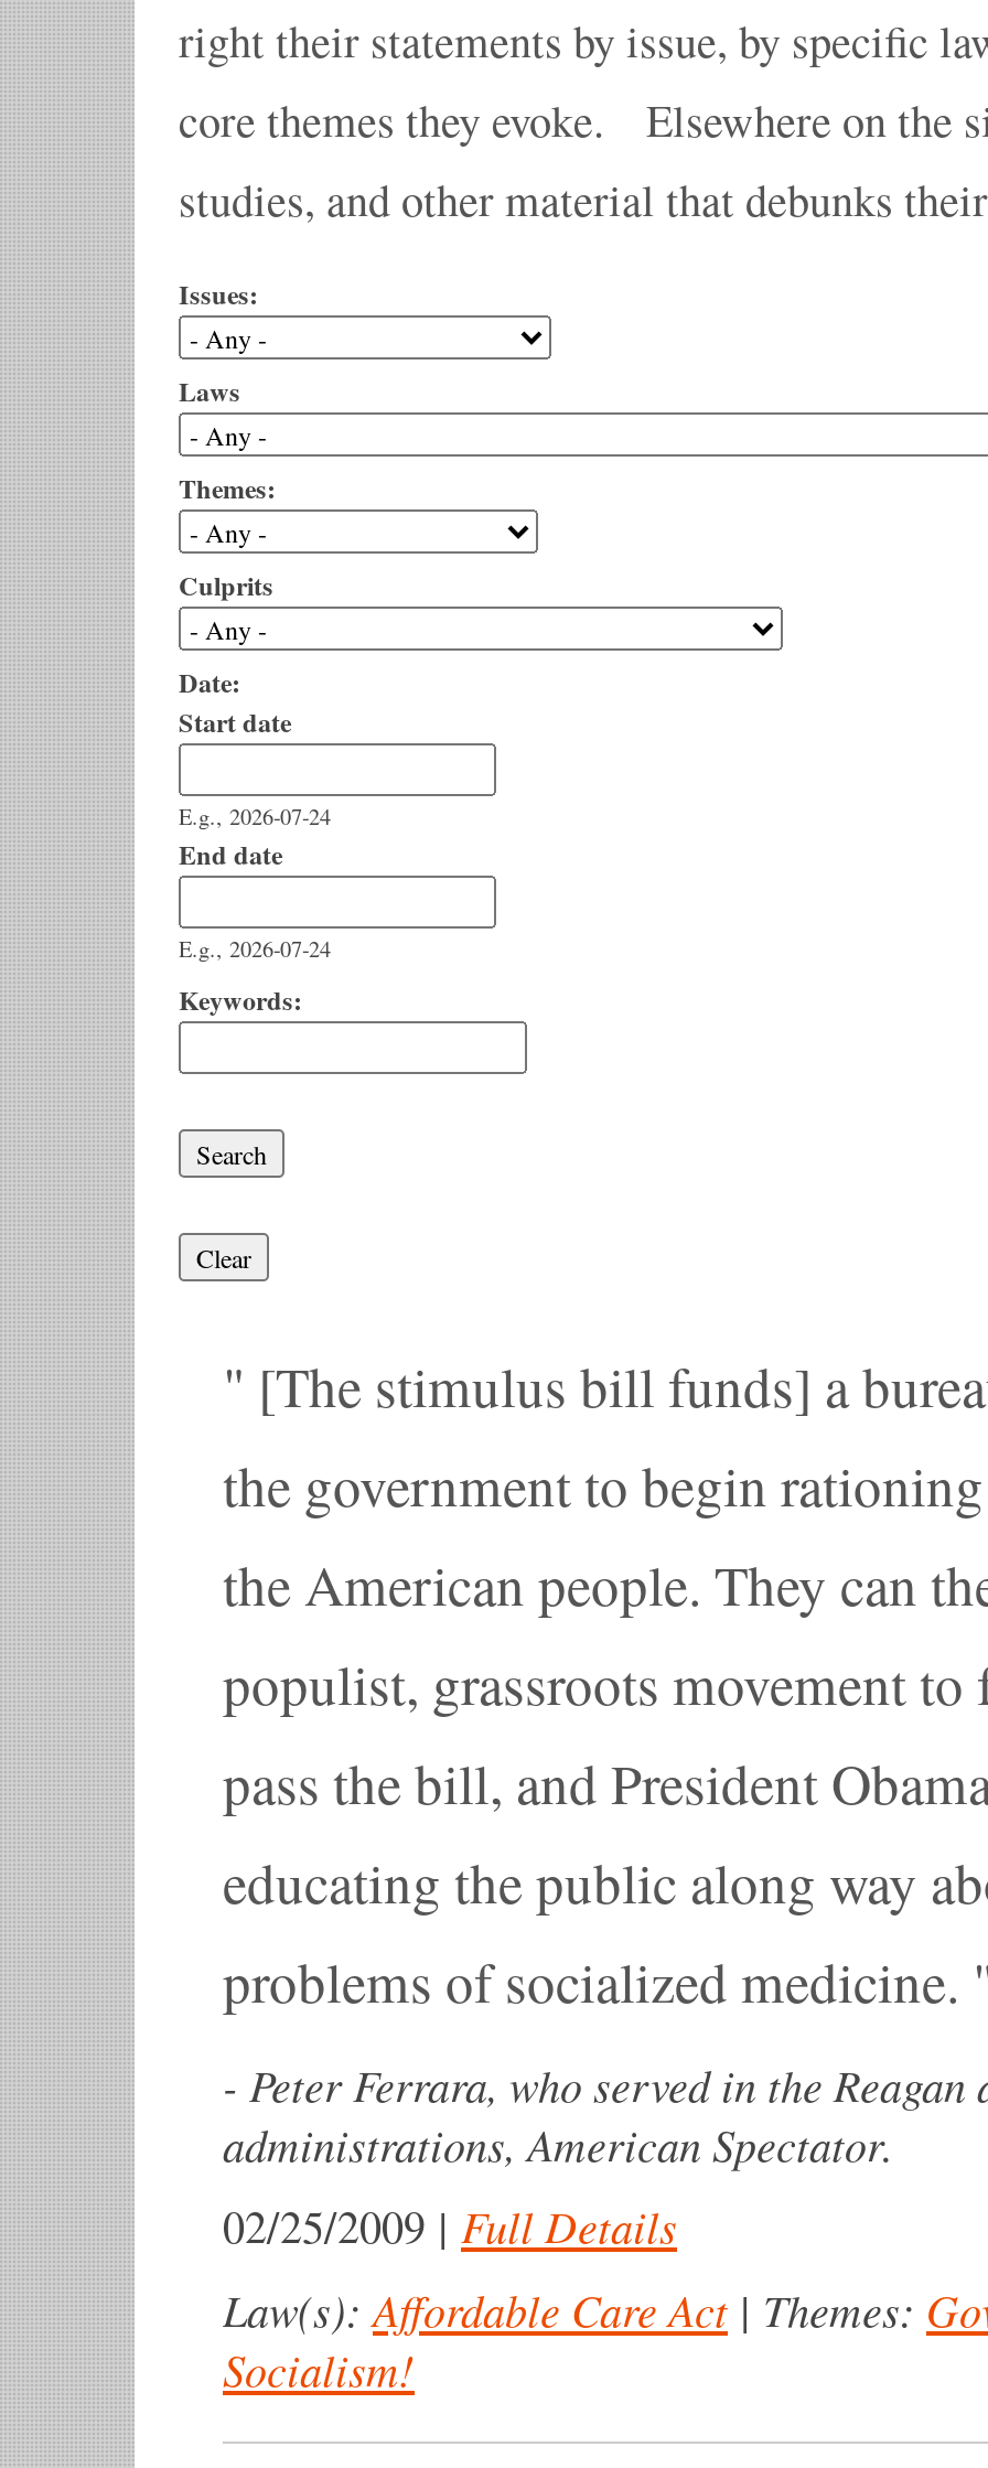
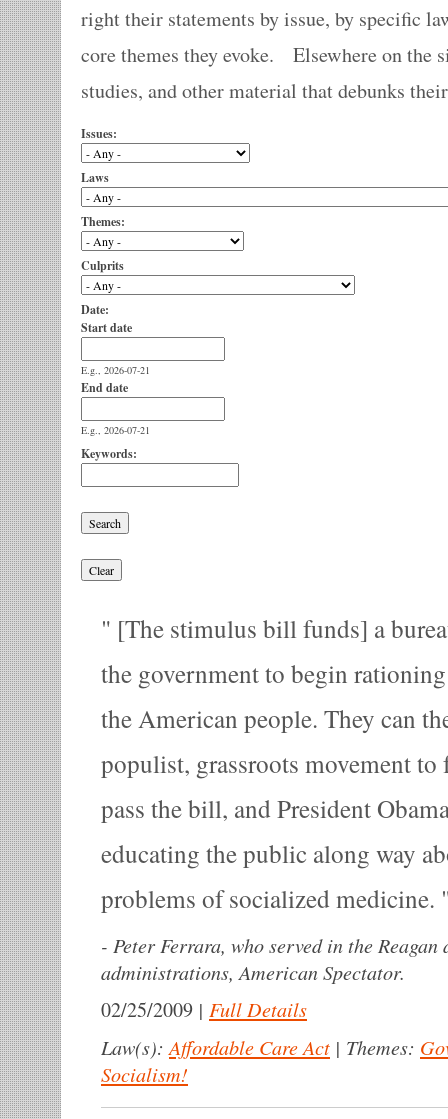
- E.g., 2026-07-24
+ E.g., 2026-07-21

- E.g., 2026-07-24
+ E.g., 2026-07-21
